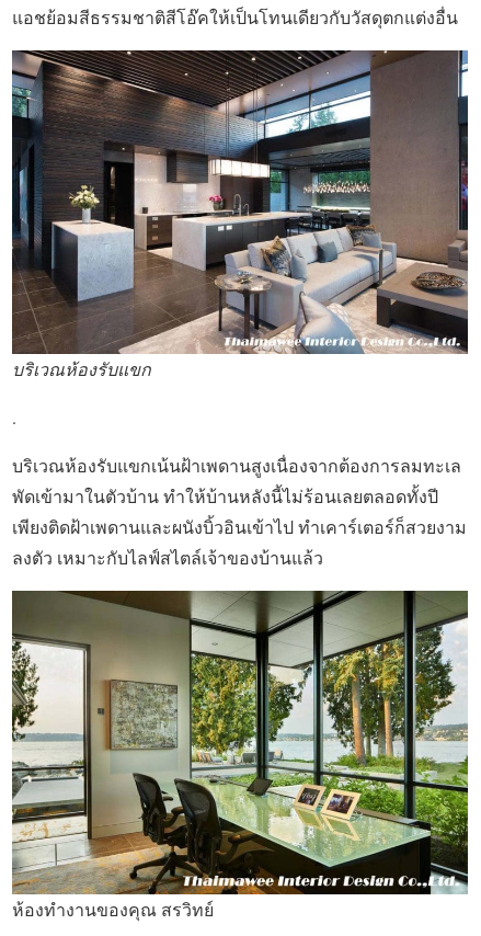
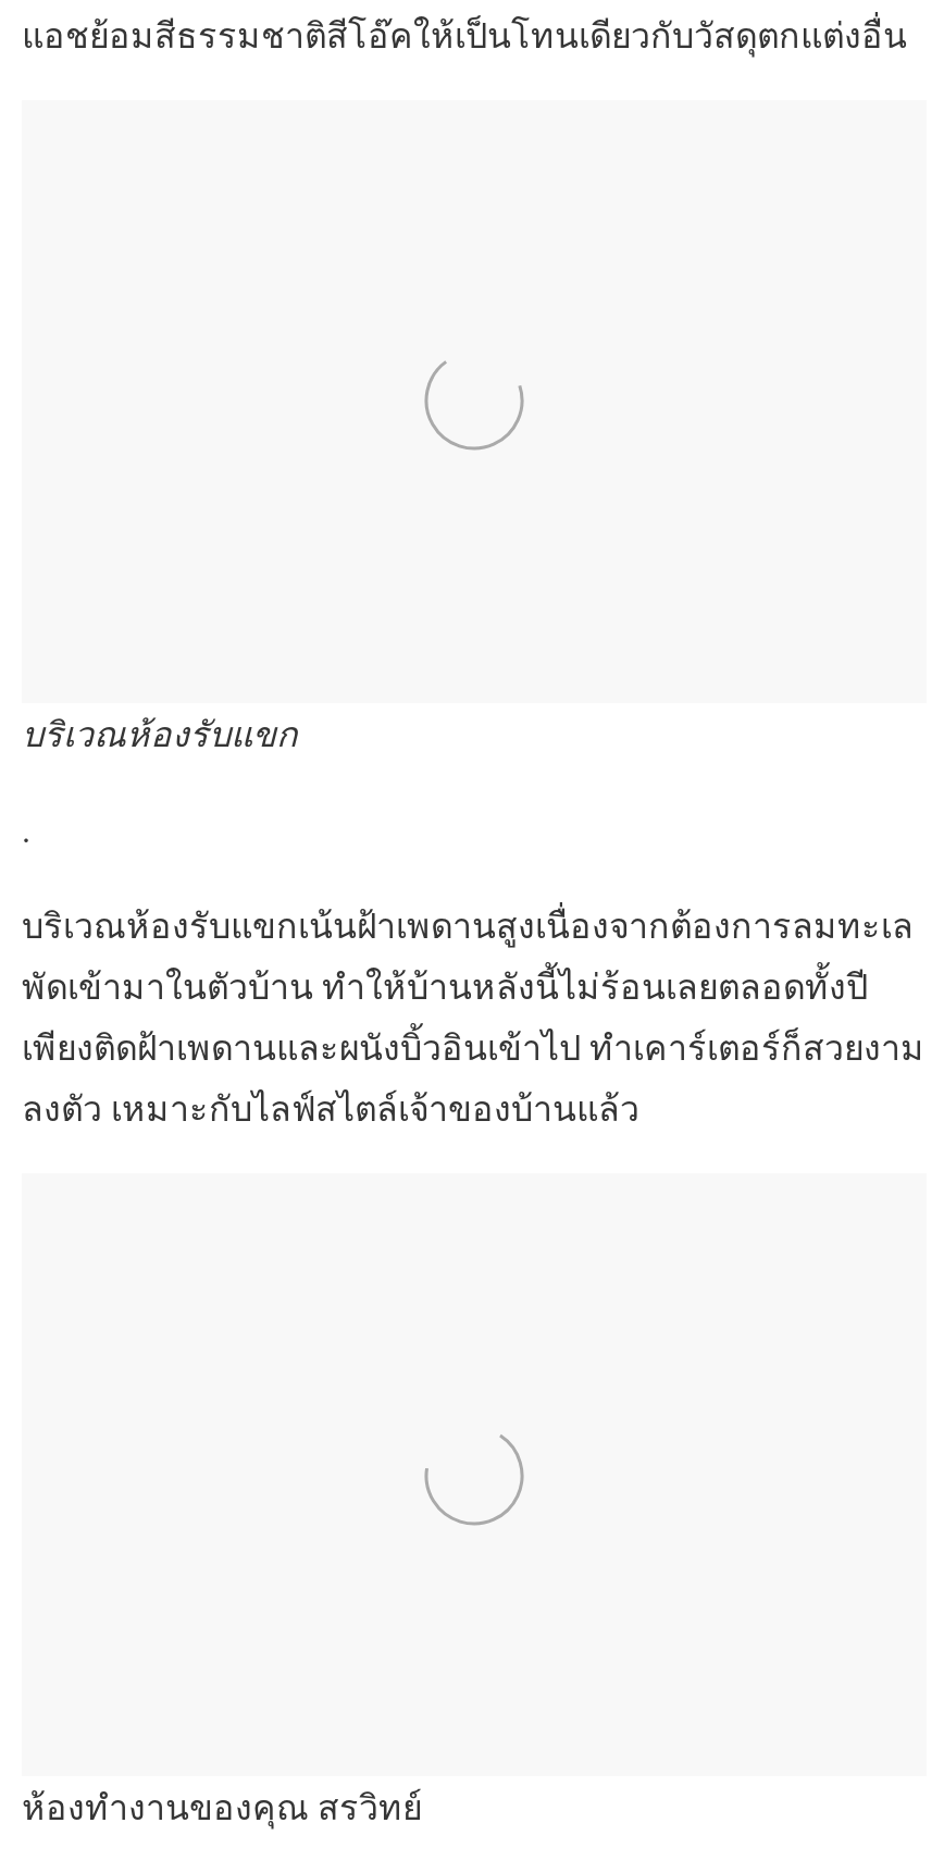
- [image]

- [image]
